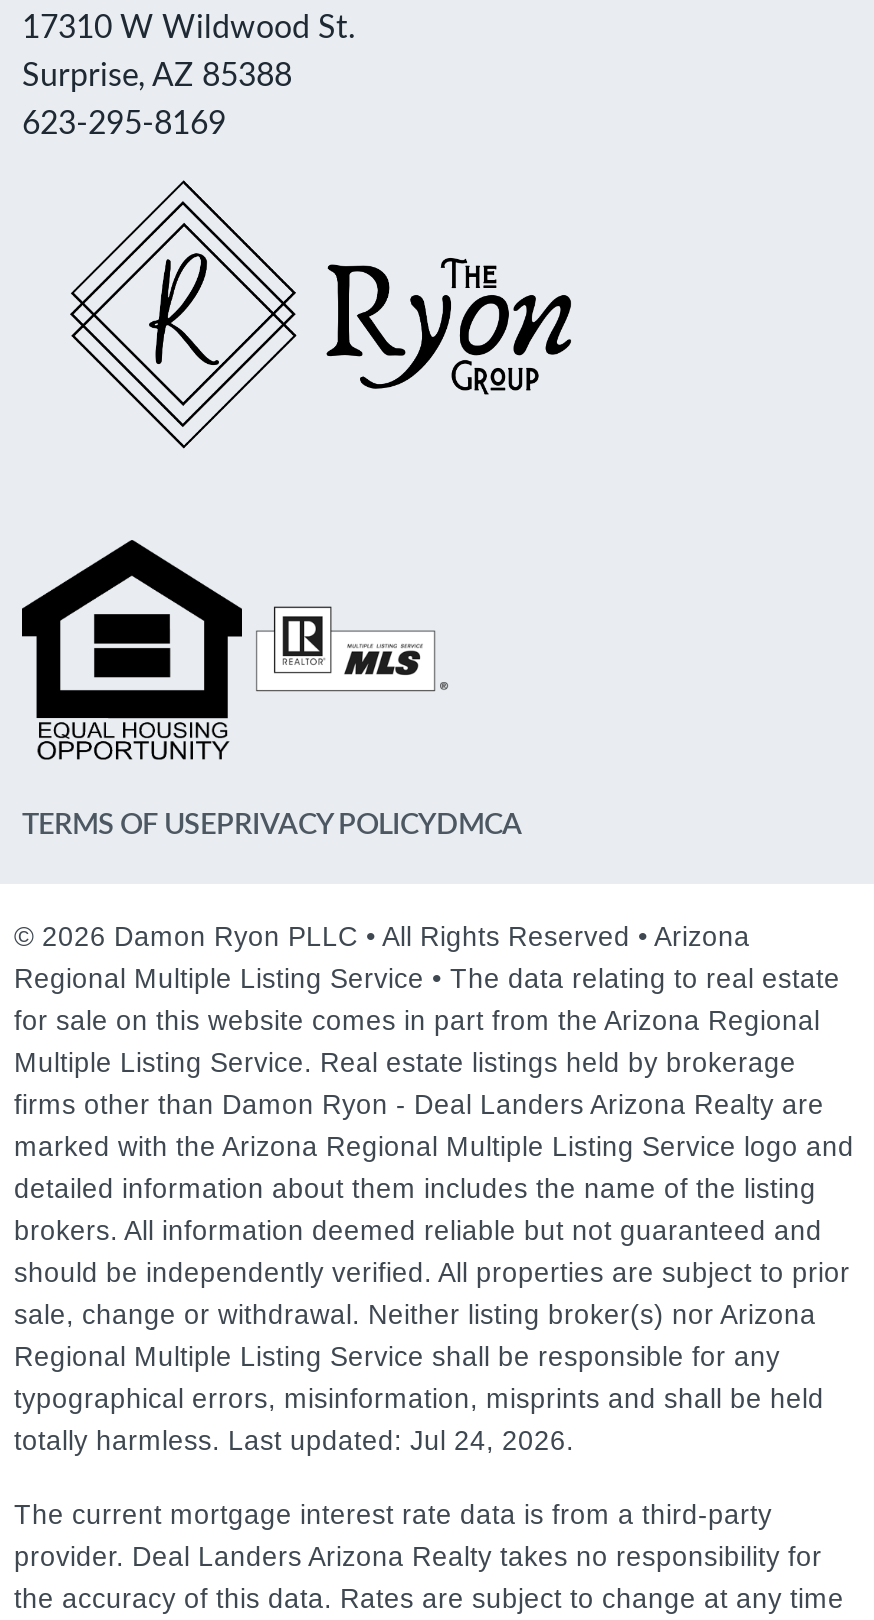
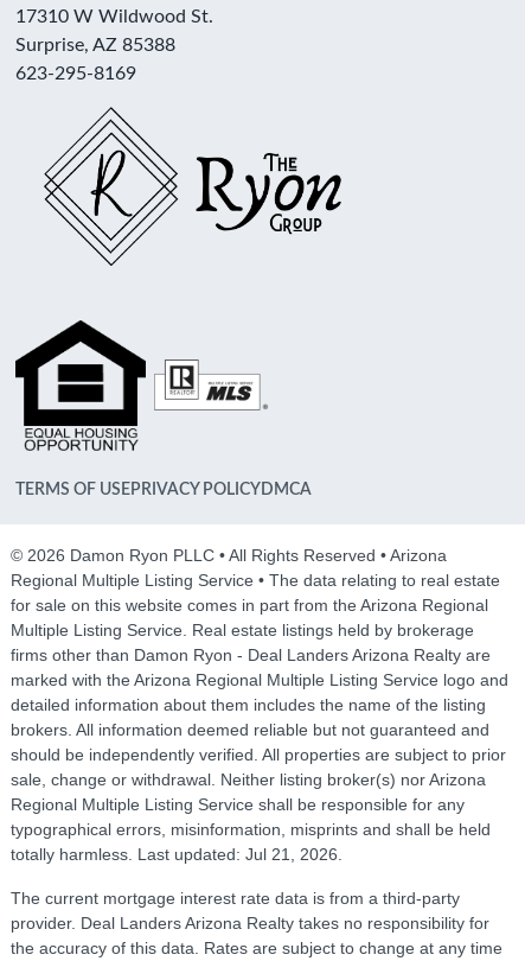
- totally harmless. Last updated: Jul 24, 2026.
+ totally harmless. Last updated: Jul 21, 2026.
